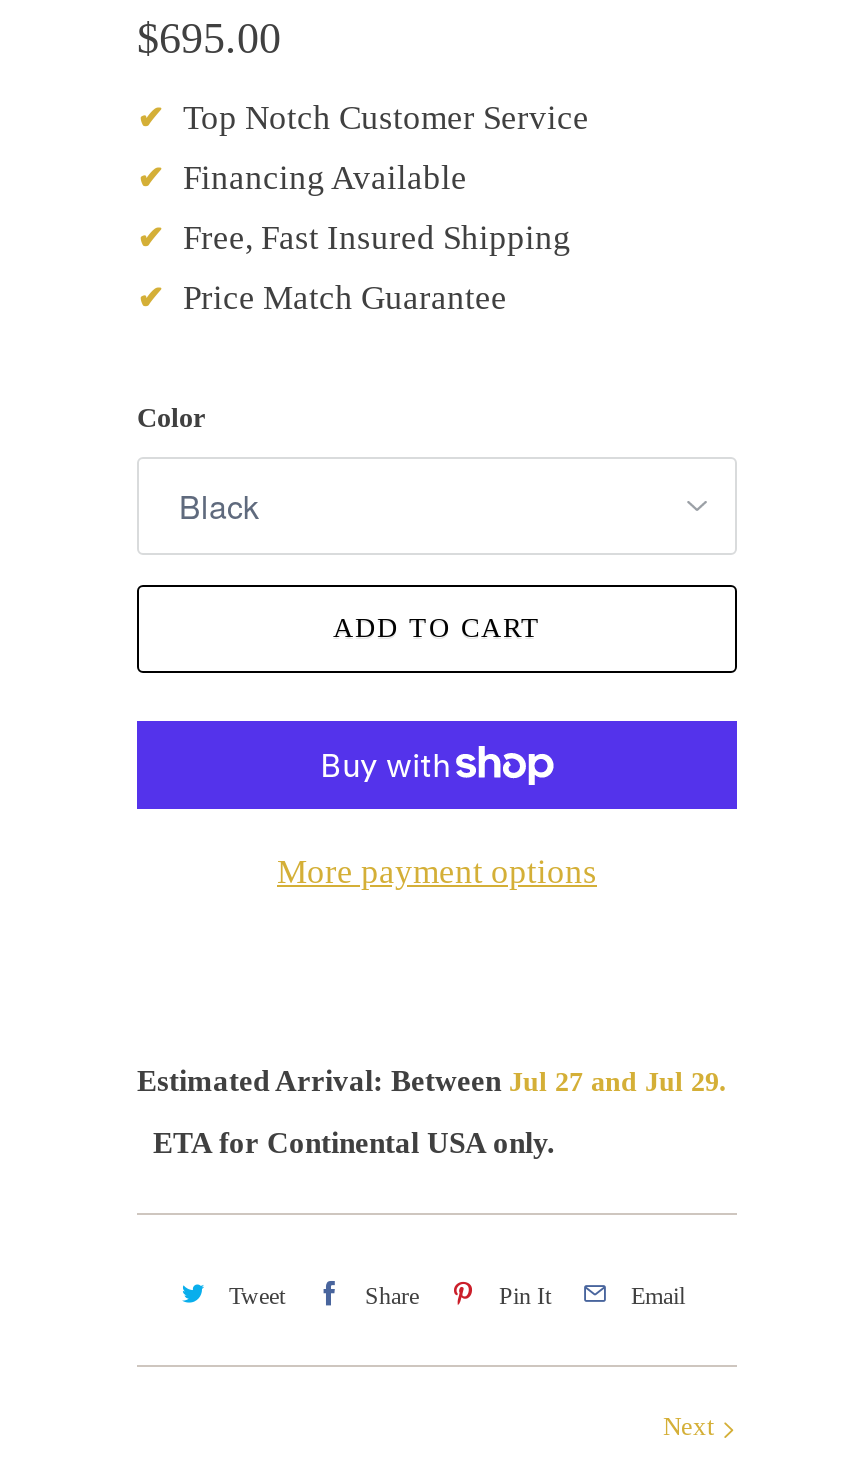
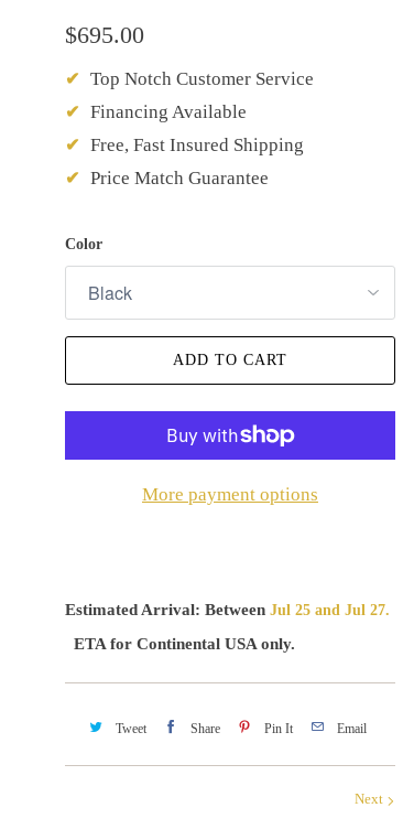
- Estimated Arrival: Between Jul 27 and Jul 29.
+ Estimated Arrival: Between Jul 25 and Jul 27.
